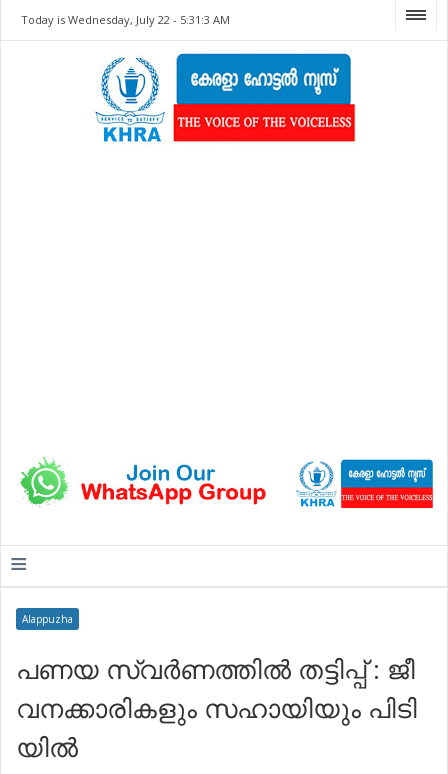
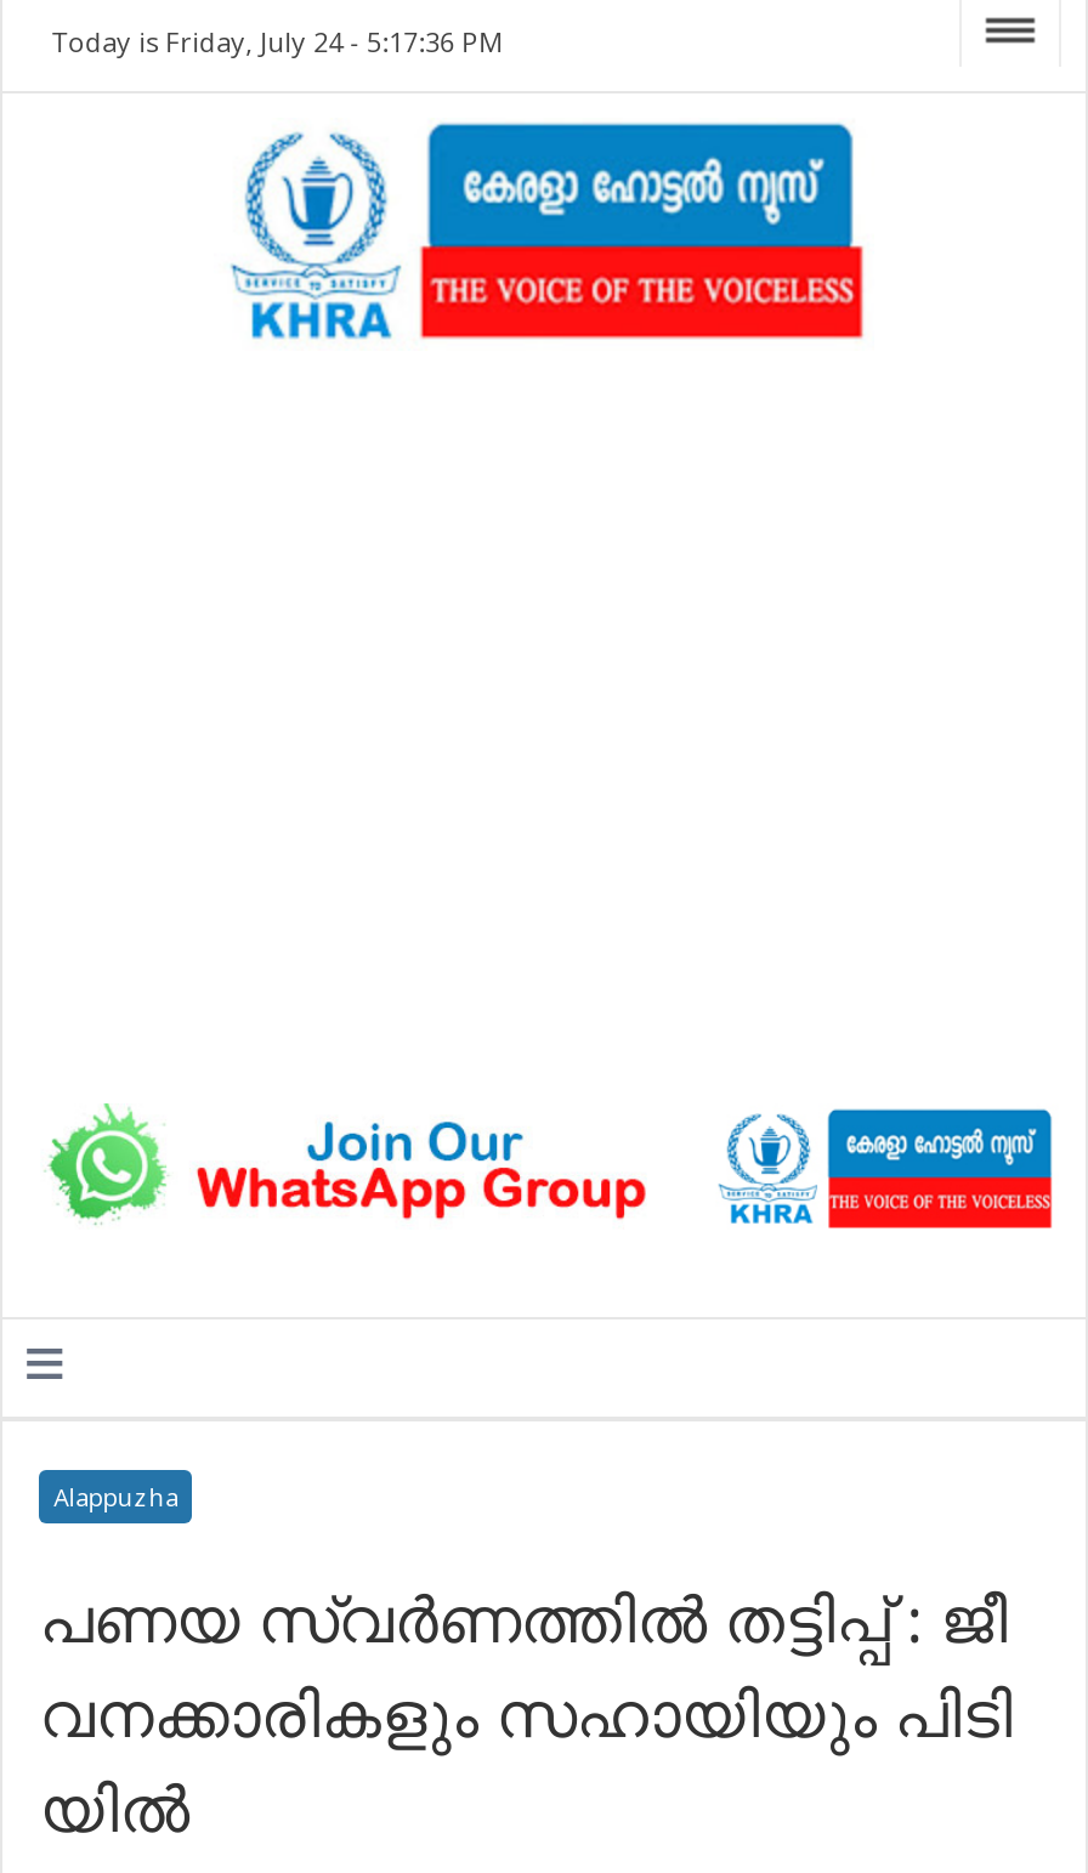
- Today is Wednesday, July 22 - 5:31:3 AM
+ Today is Friday, July 24 - 5:17:36 PM
